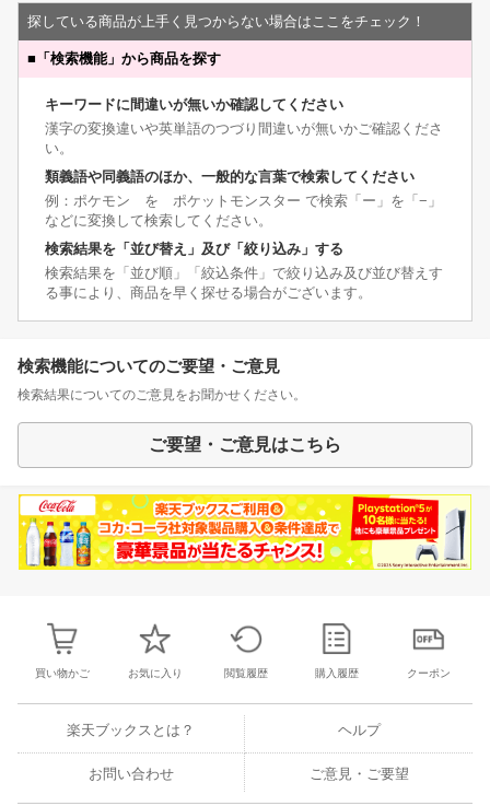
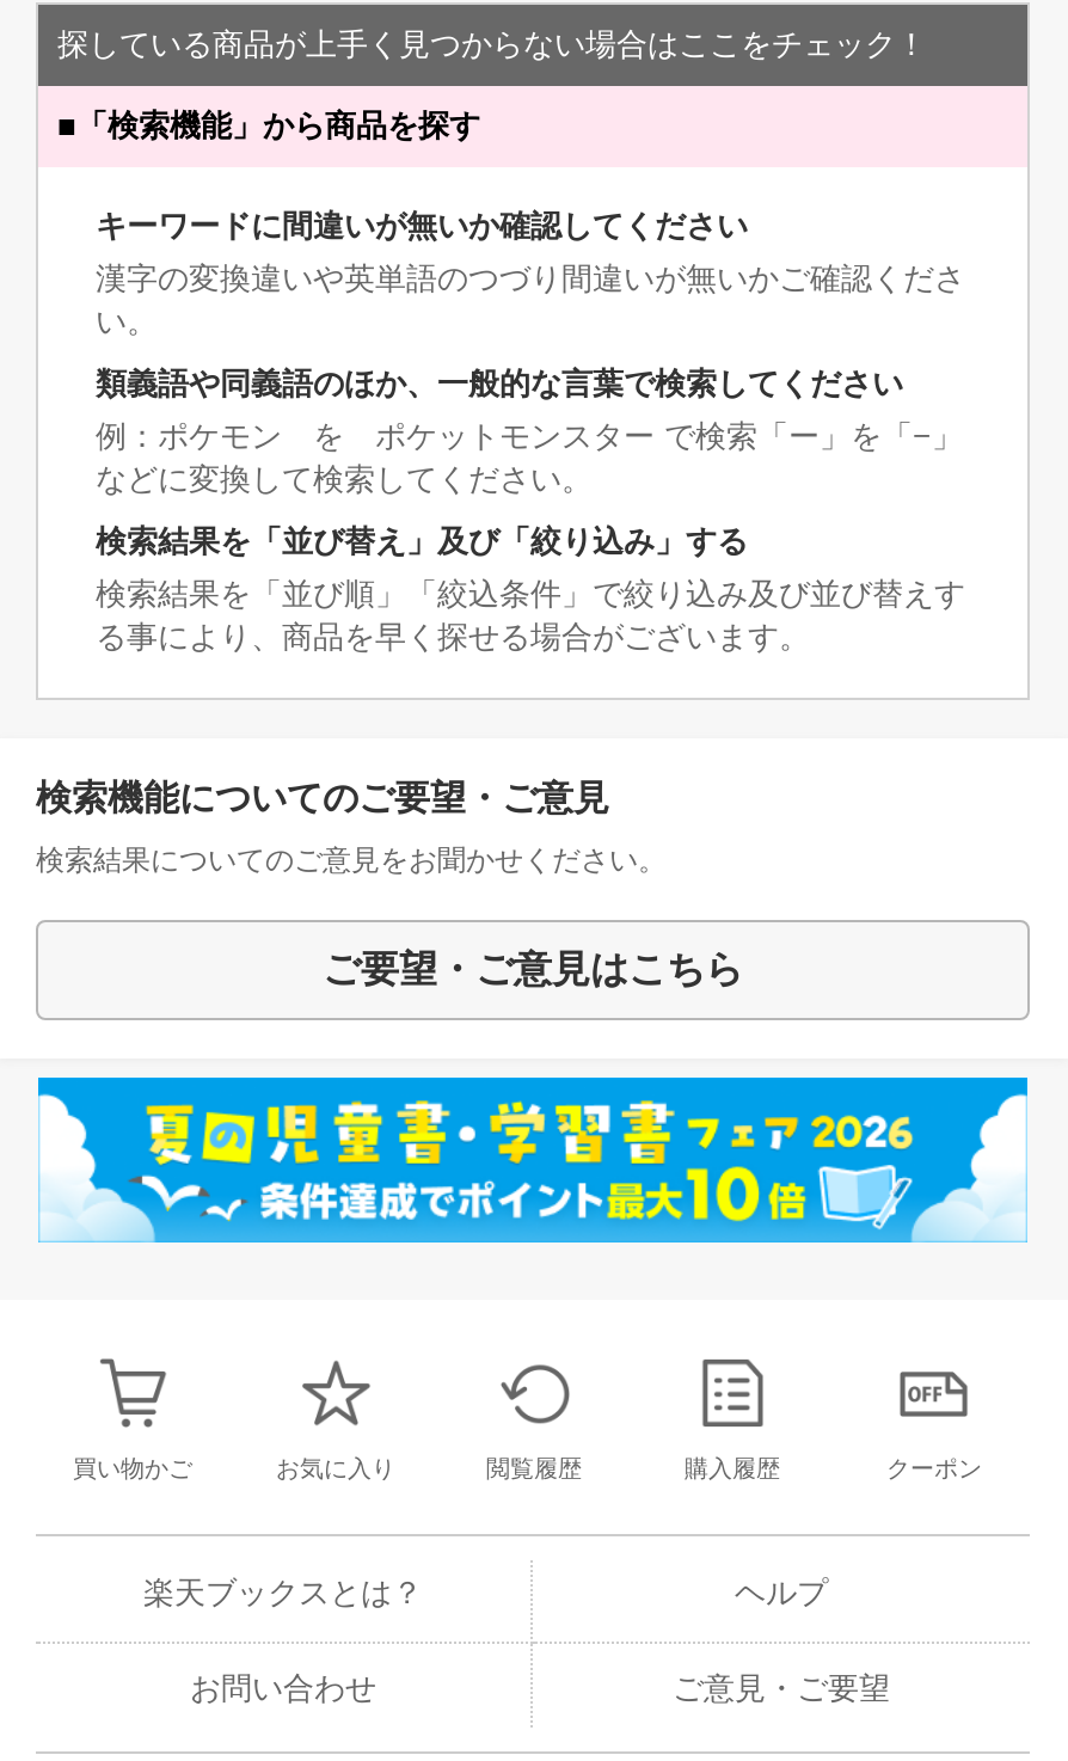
- [image]
+ [image]
